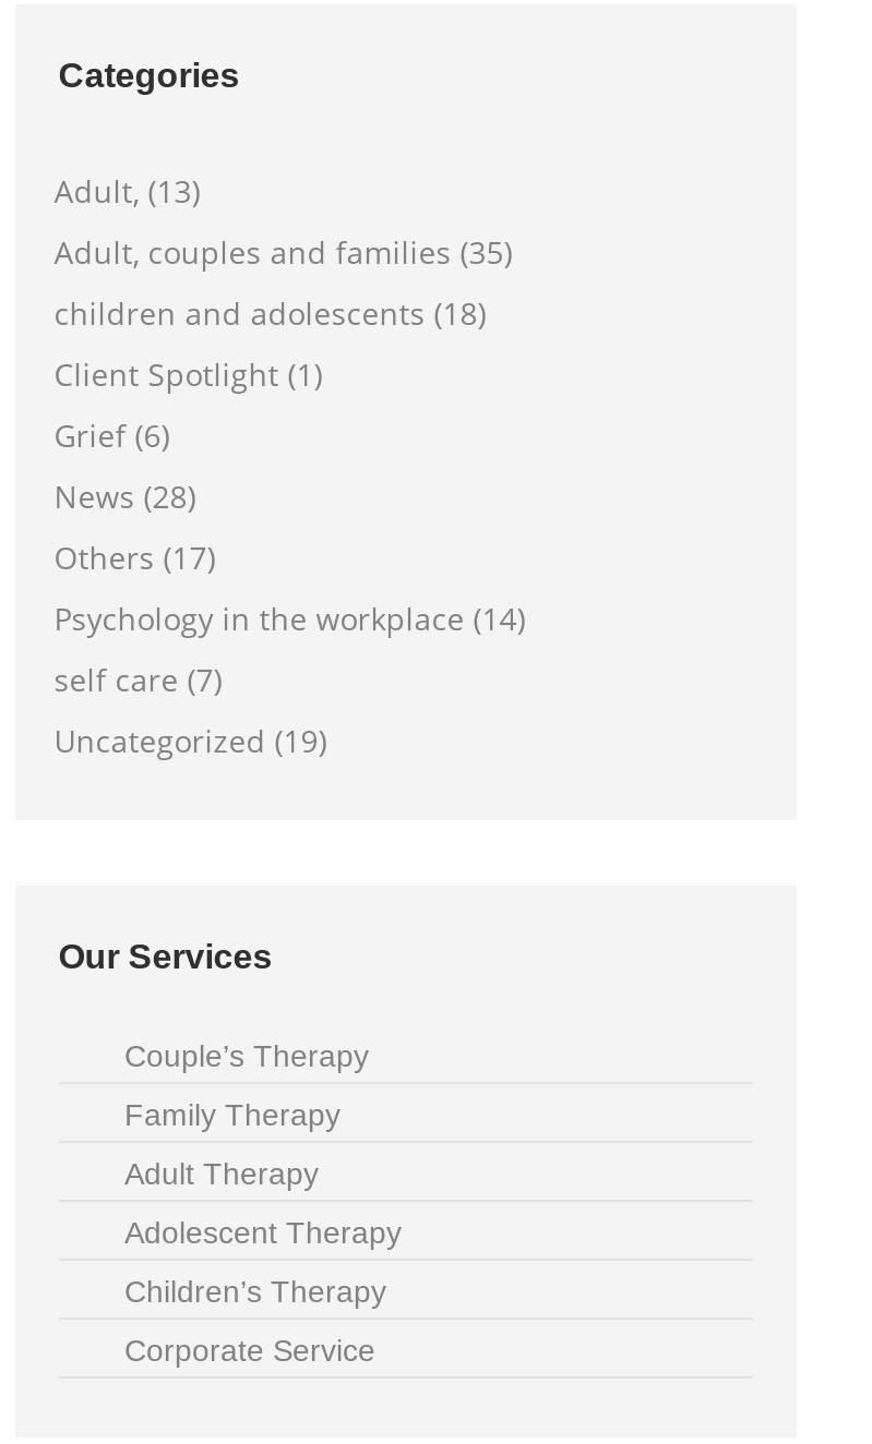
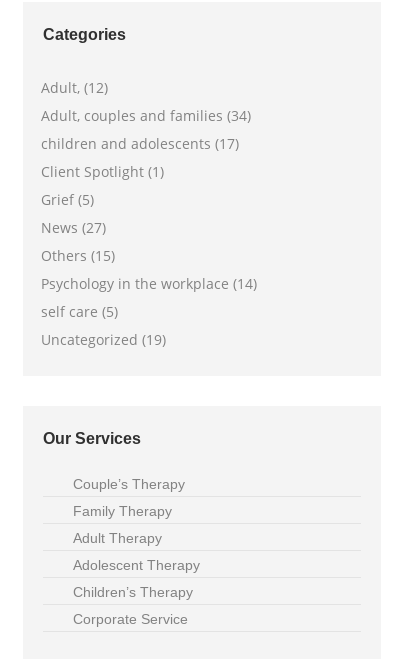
- Adult, (13)
+ Adult, (12)

- Adult, couples and families (35)
+ Adult, couples and families (34)

- children and adolescents (18)
+ children and adolescents (17)

- Grief (6)
+ Grief (5)

- News (28)
+ News (27)

- Others (17)
+ Others (15)

- self care (7)
+ self care (5)
